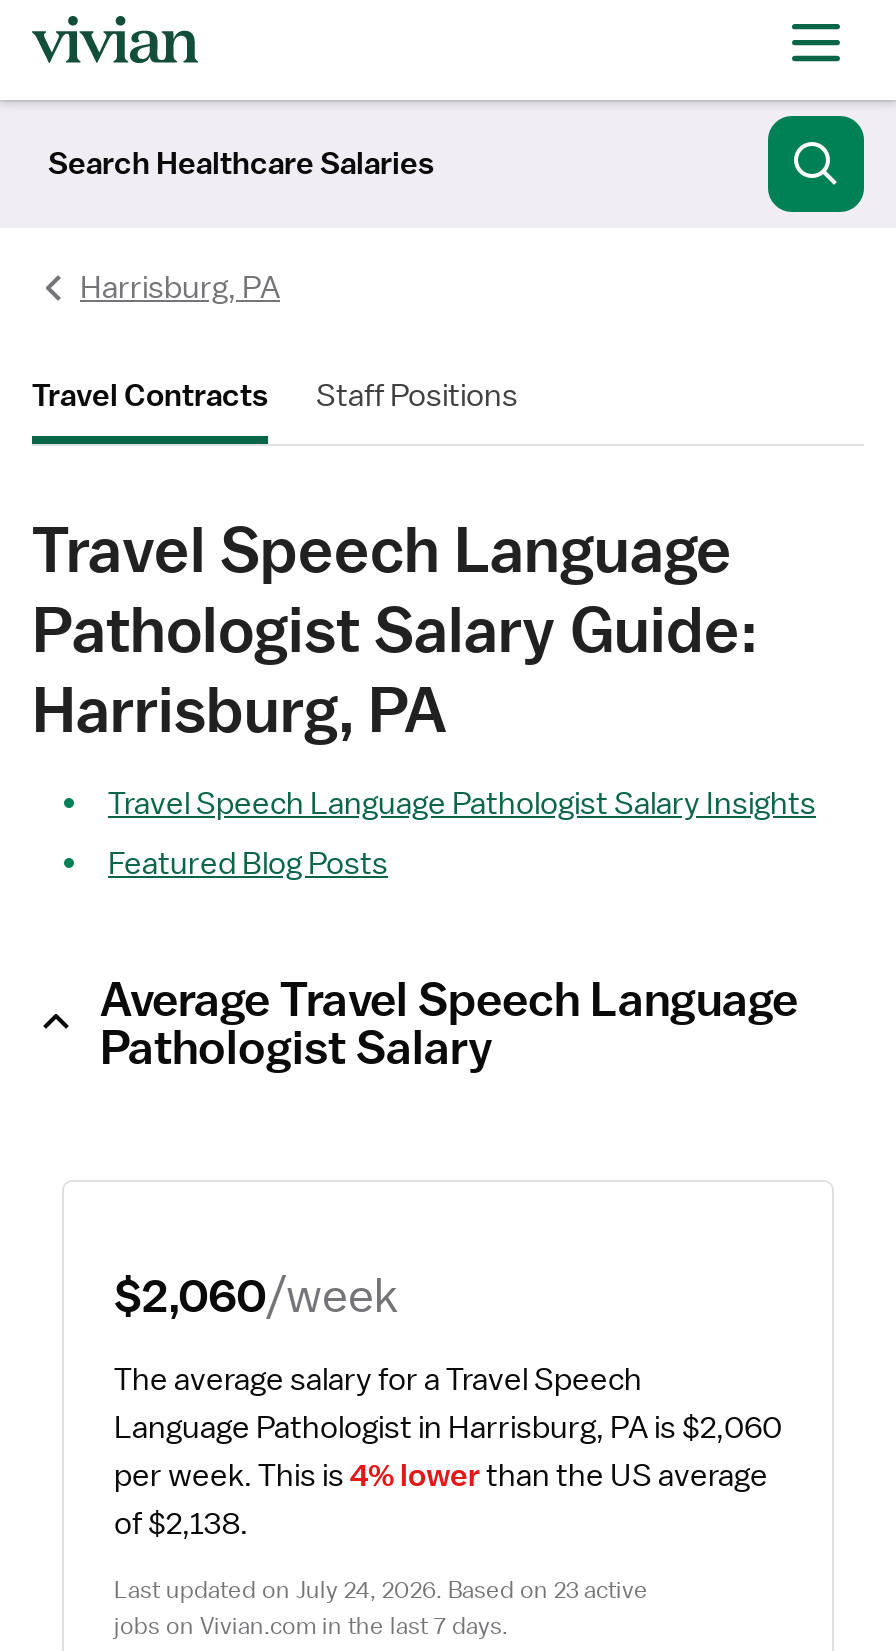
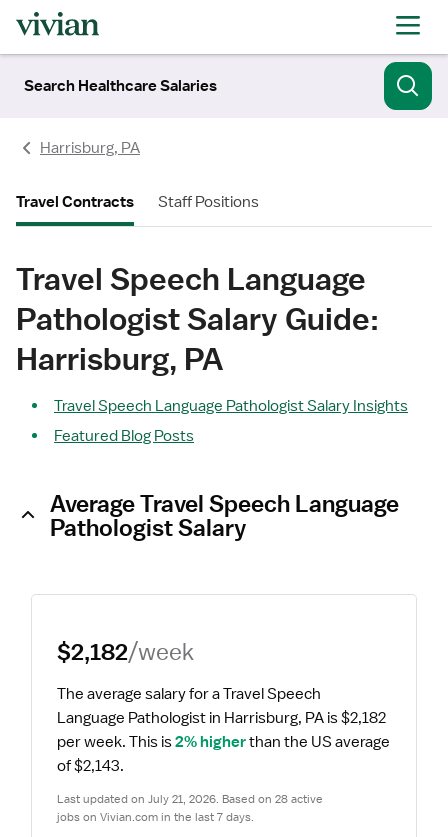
- $2,060/week
+ $2,182/week

- Language Pathologist in Harrisburg, PA is $2,060
+ Language Pathologist in Harrisburg, PA is $2,182

- per week. This is 4% lowerthan the US average
+ per week. This is 2% higherthan the US average

- of $2,138.
+ of $2,143.

- Last updated on July 24, 2026. Based on 23 active
+ Last updated on July 21, 2026. Based on 28 active
